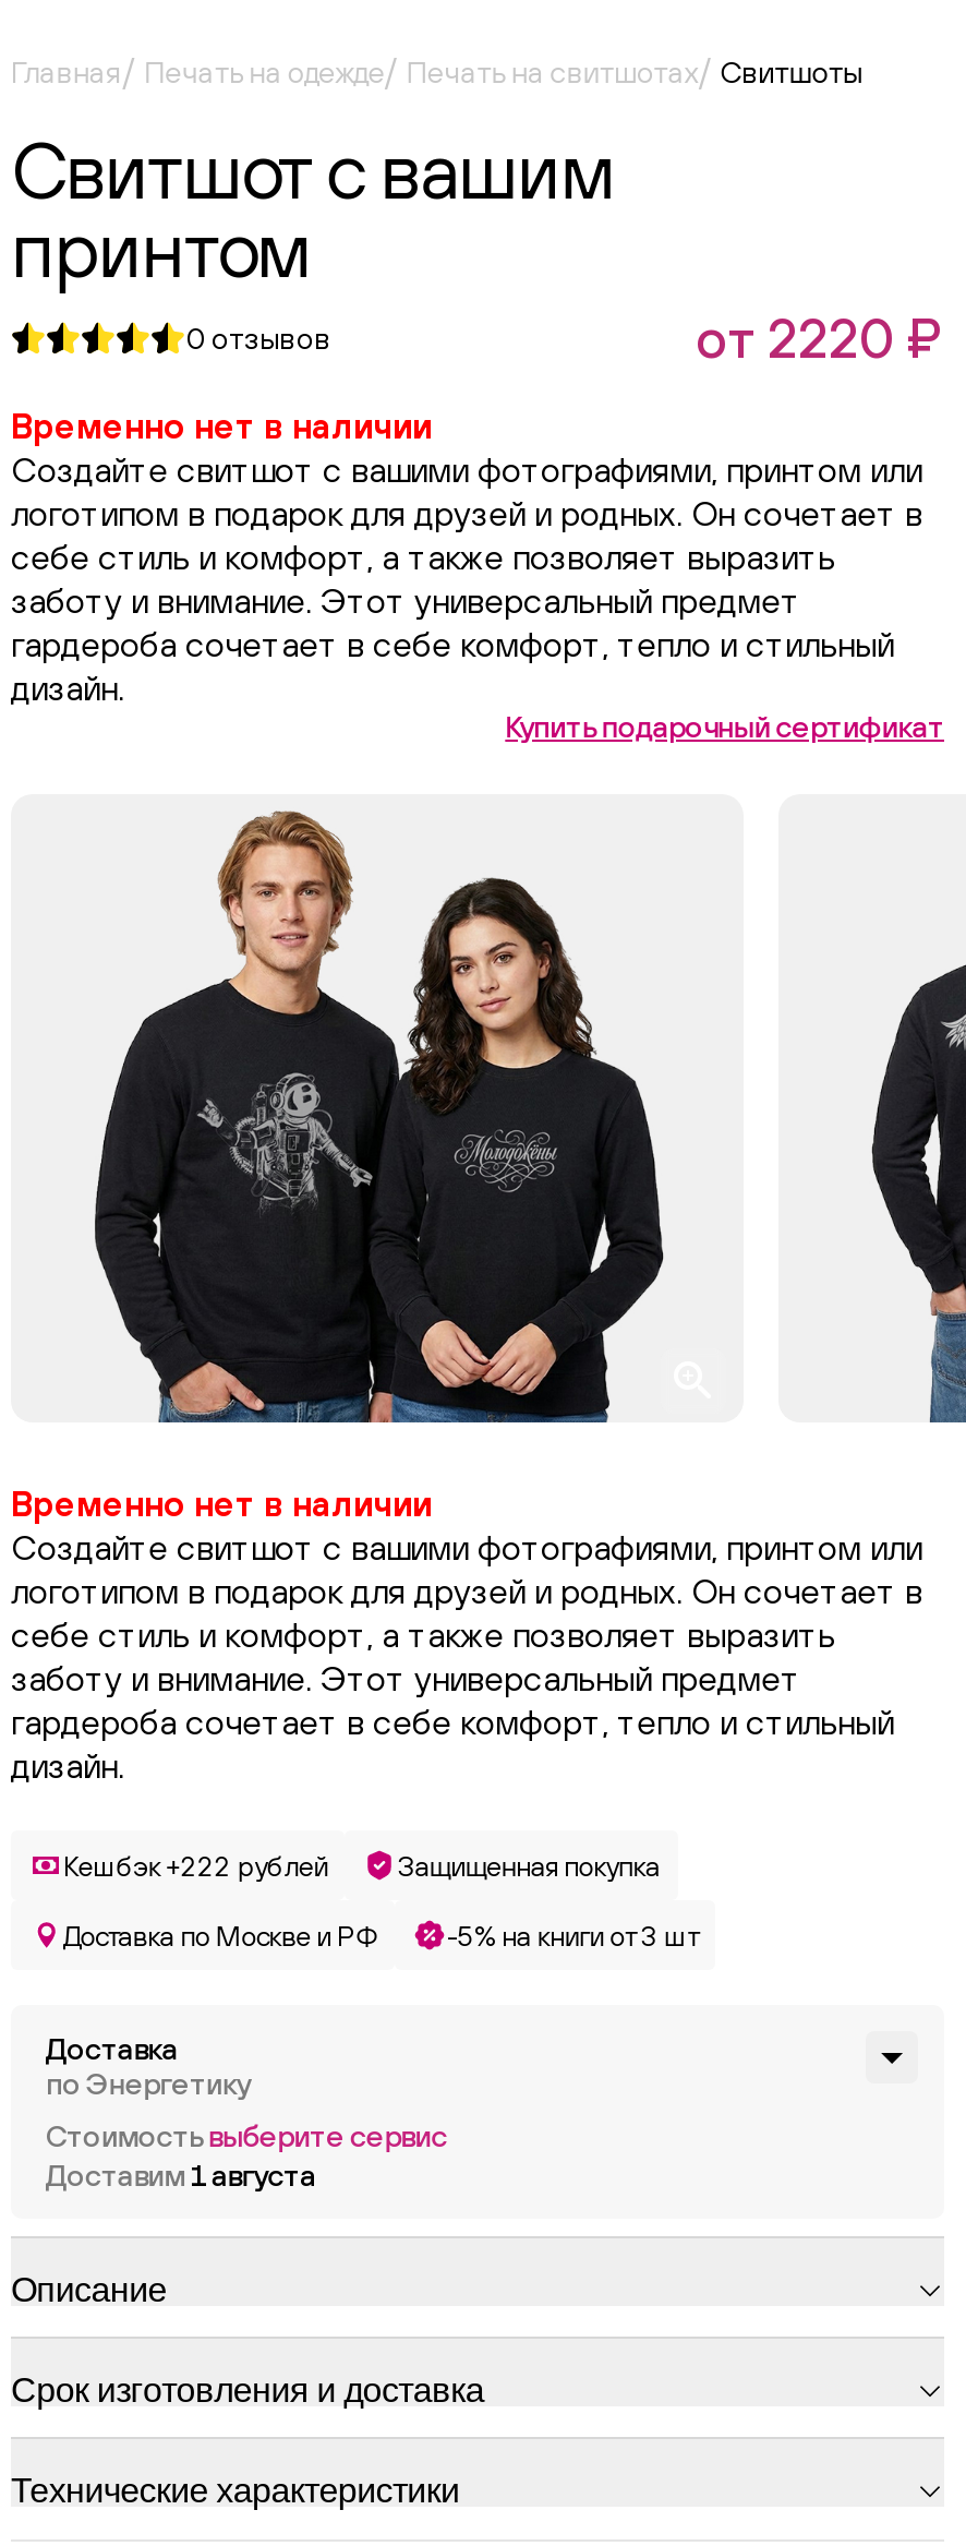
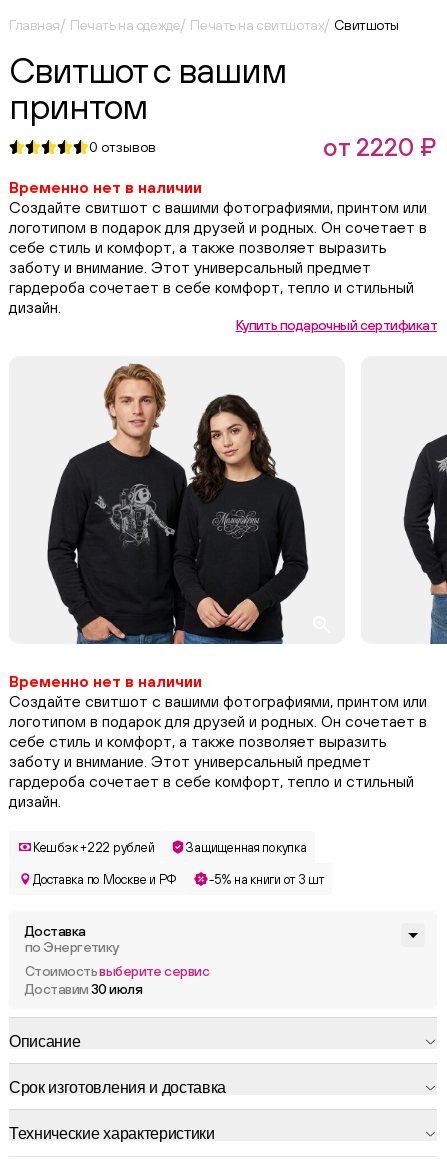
- Доставим 1 августа
+ Доставим 30 июля
